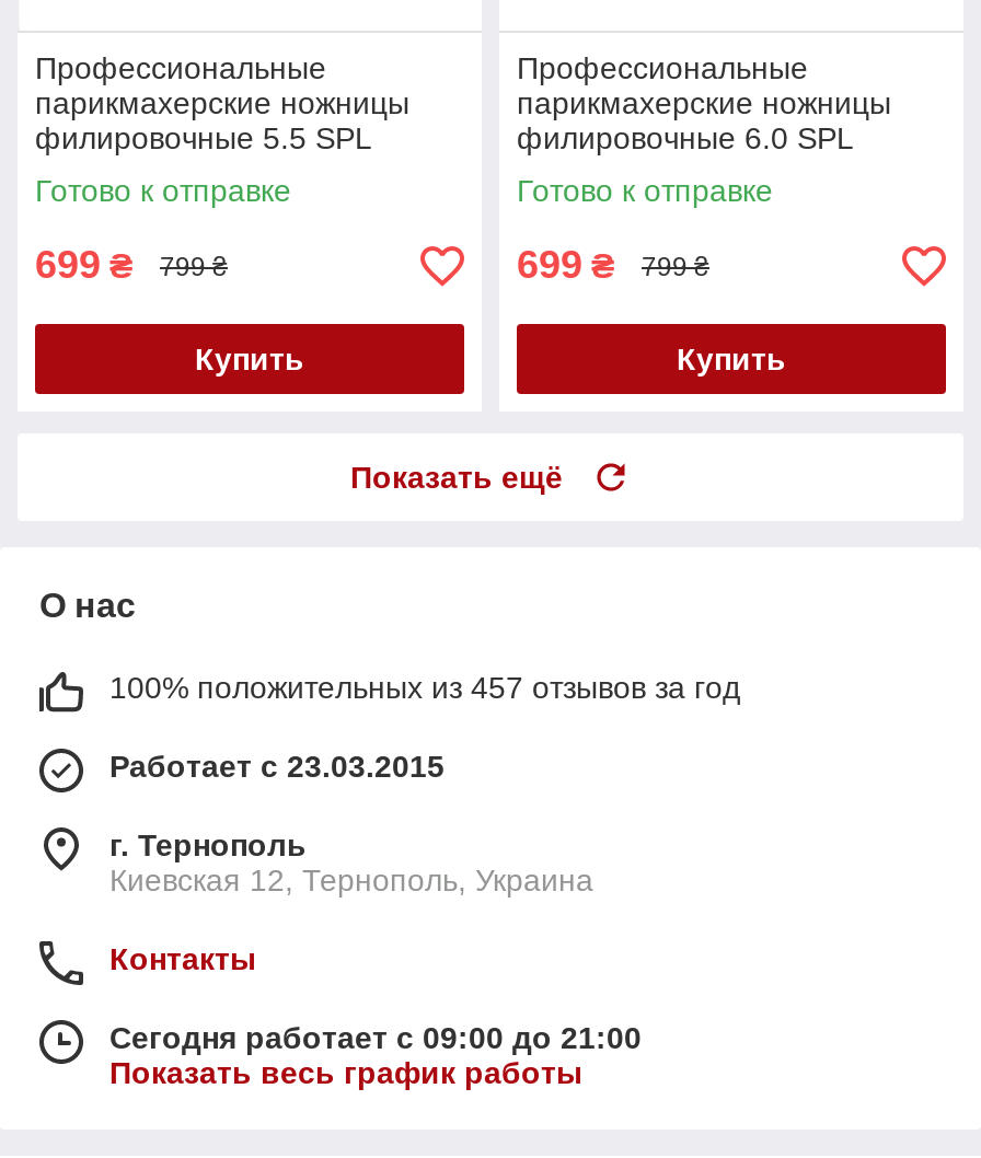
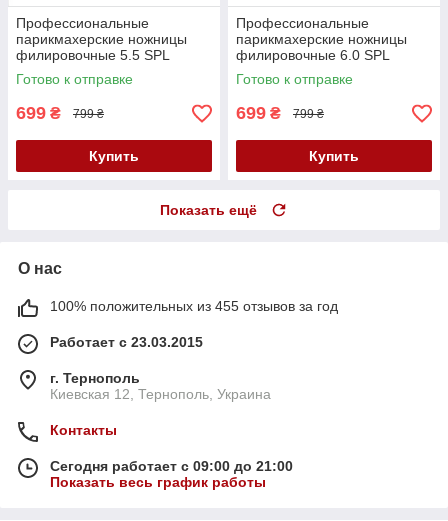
- 100% положительных из 457 отзывов за год
+ 100% положительных из 455 отзывов за год
